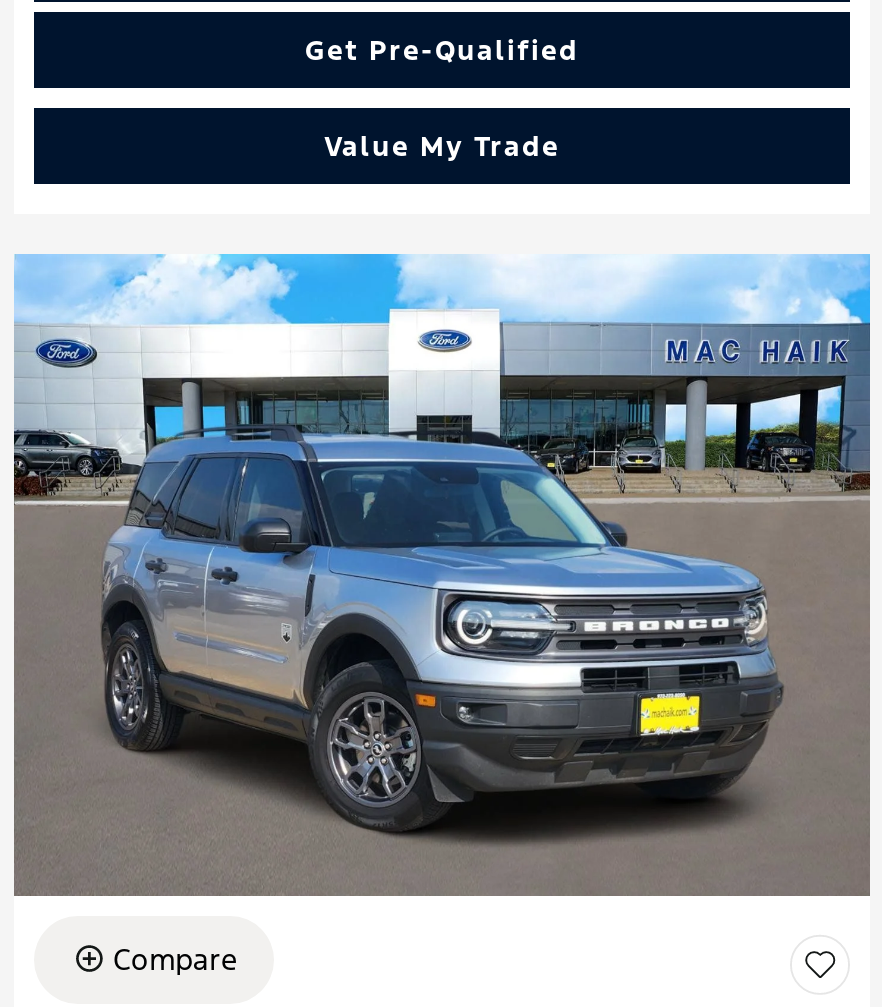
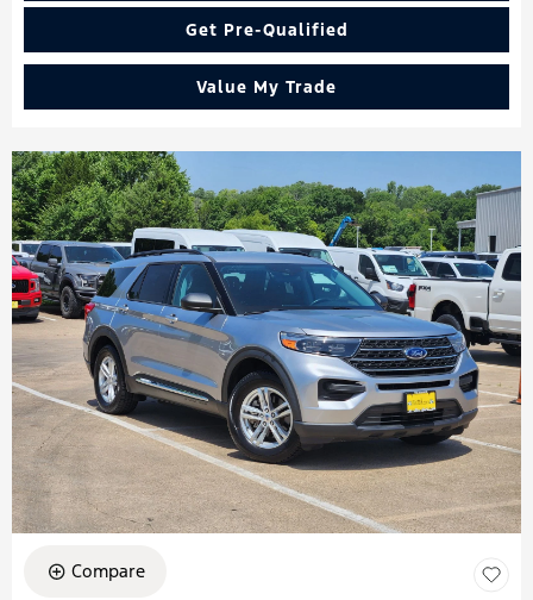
- [image]
+ [image]
